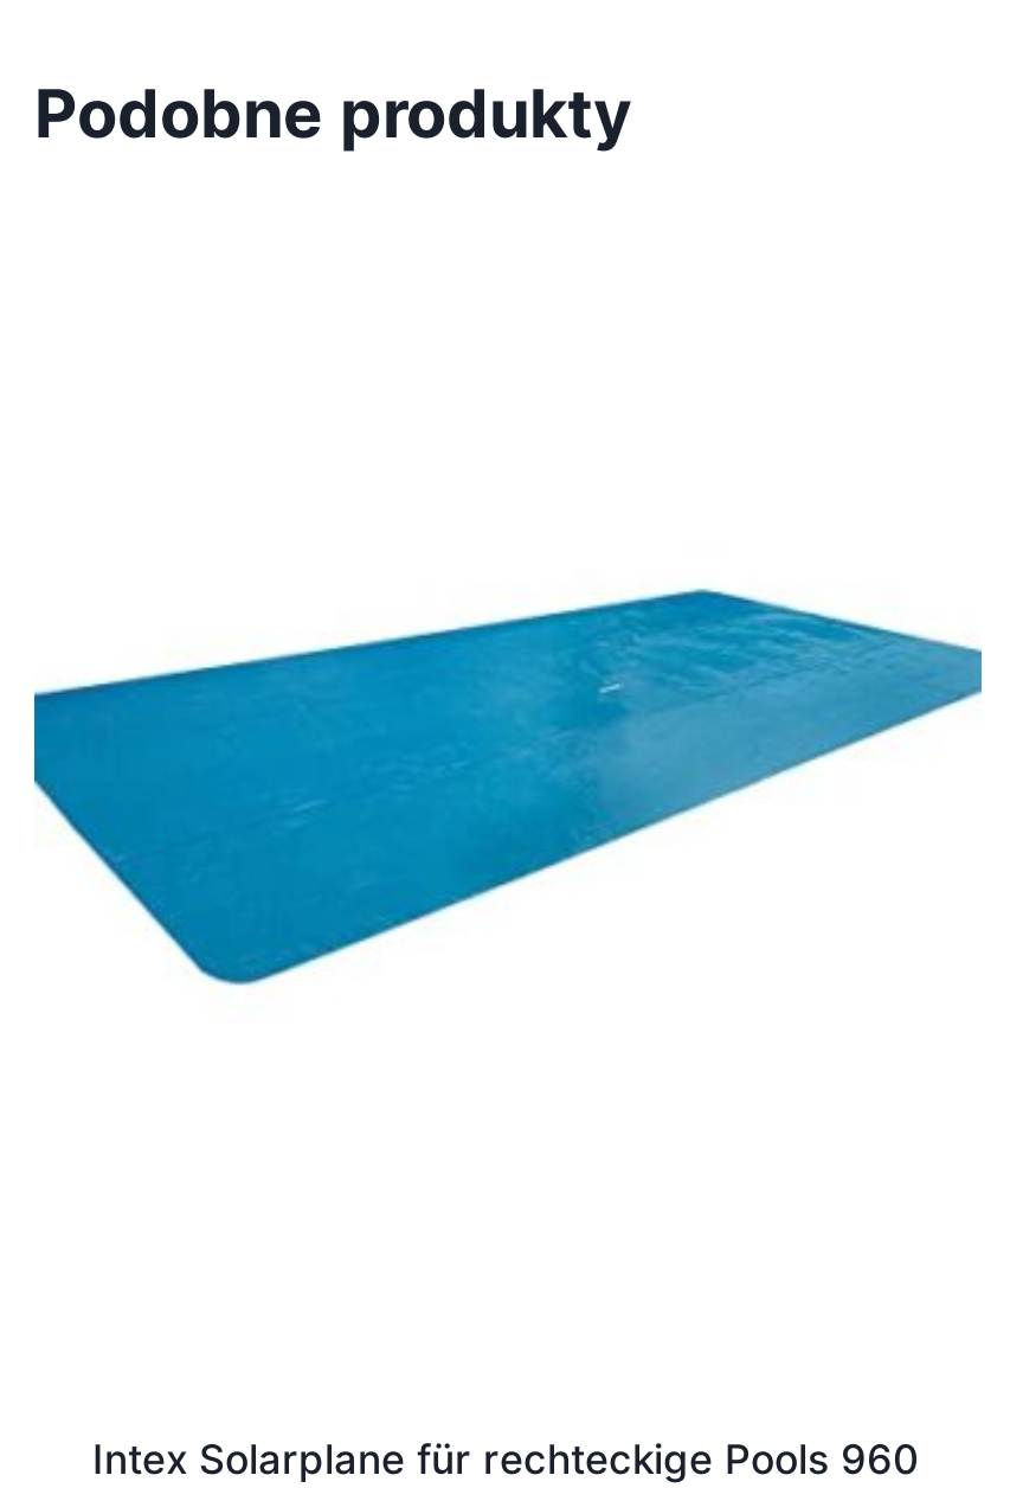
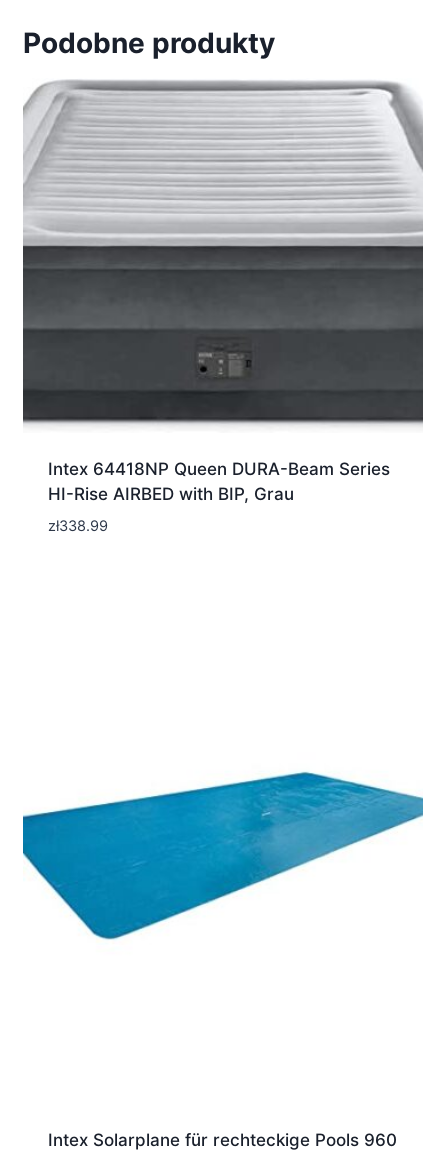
+ [image]
+ Intex 64418NP Queen DURA-Beam Series
+ HI-Rise AIRBED with BIP, Grau
+ zł338.99
